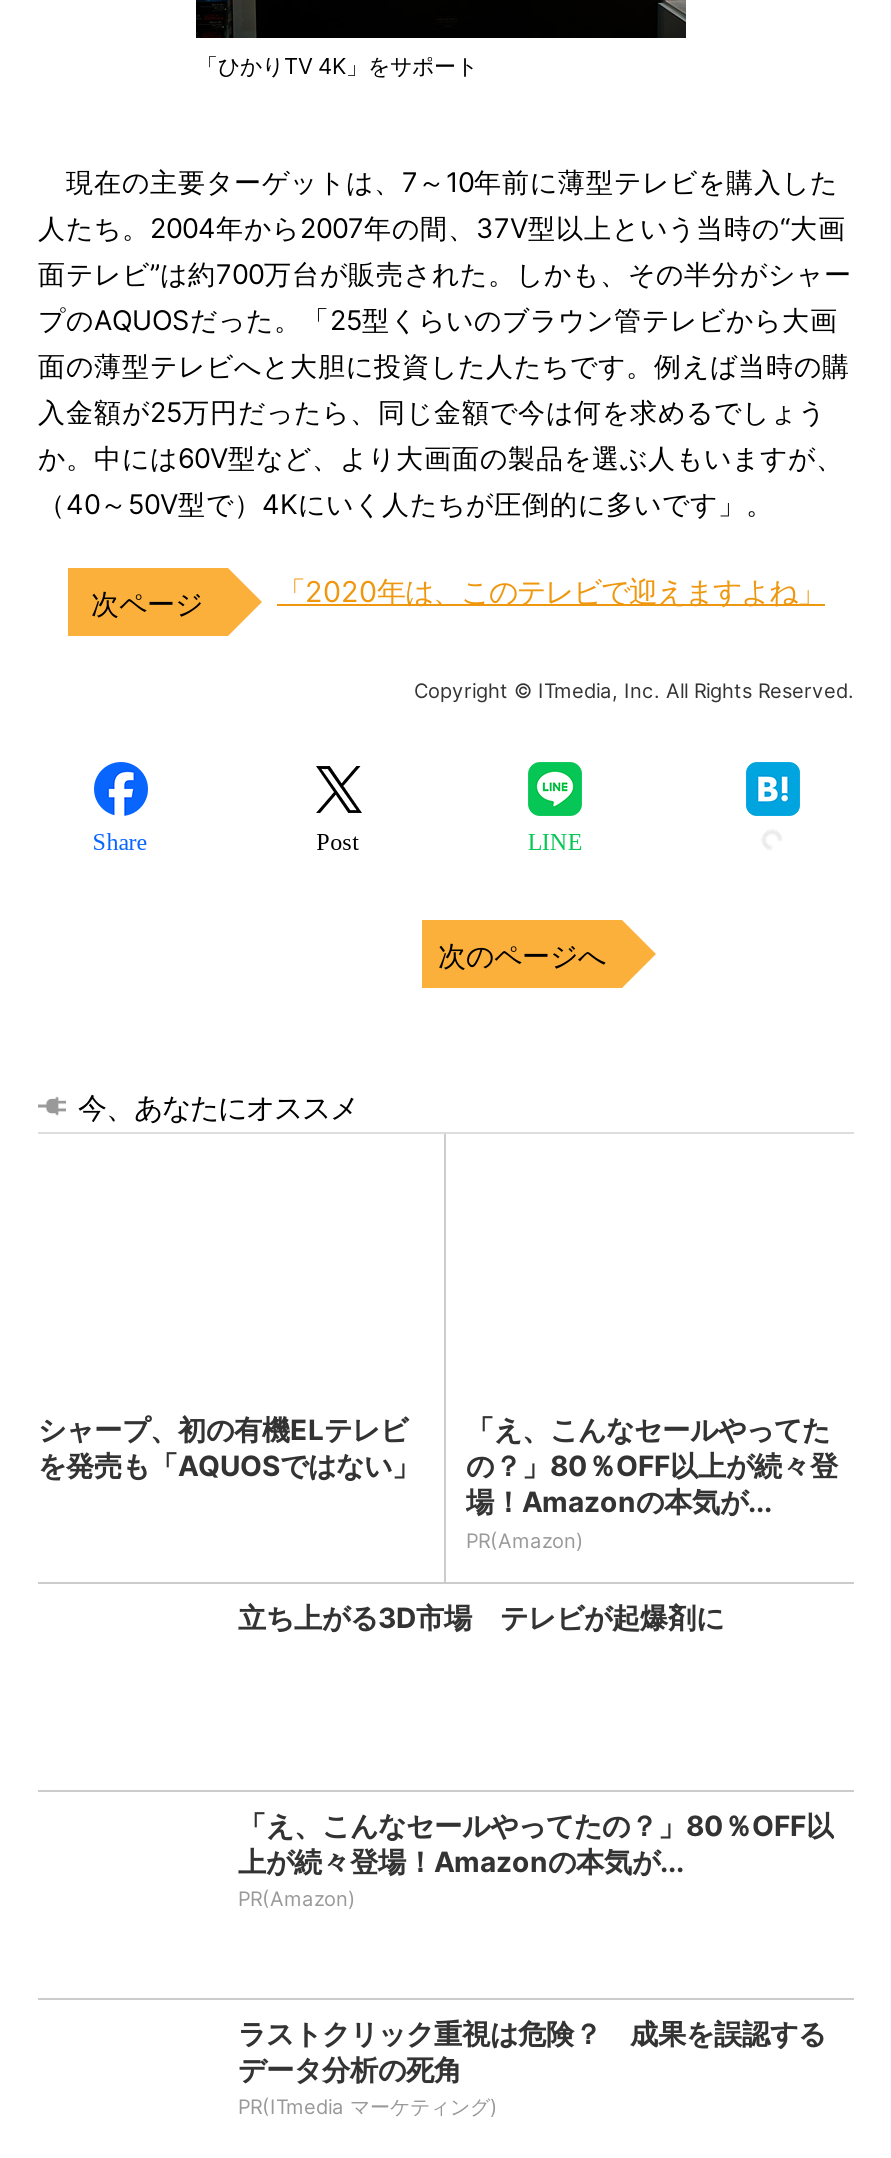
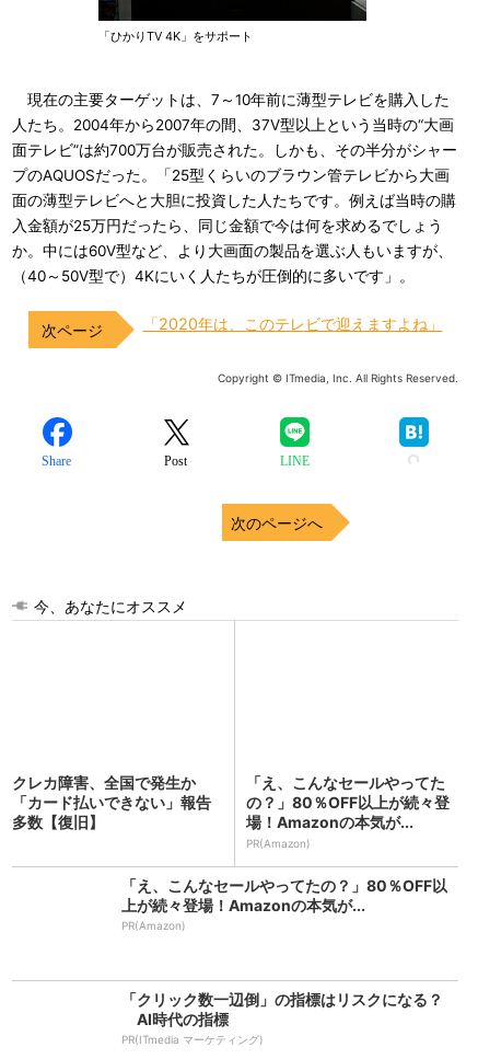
- シャープ、初の有機ELテレビ
- を発売も「AQUOSではない」
+ クレカ障害、全国で発生か
+ 「カード払いできない」報告
+ 多数【復旧】

- 立ち上がる3D市場 テレビが起爆剤に

- ラストクリック重視は危険？ 成果を誤認する
- データ分析の死角
+ 「クリック数一辺倒」の指標はリスクになる？
+ AI時代の指標
